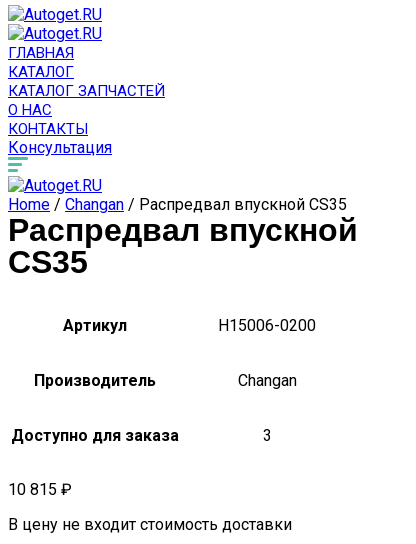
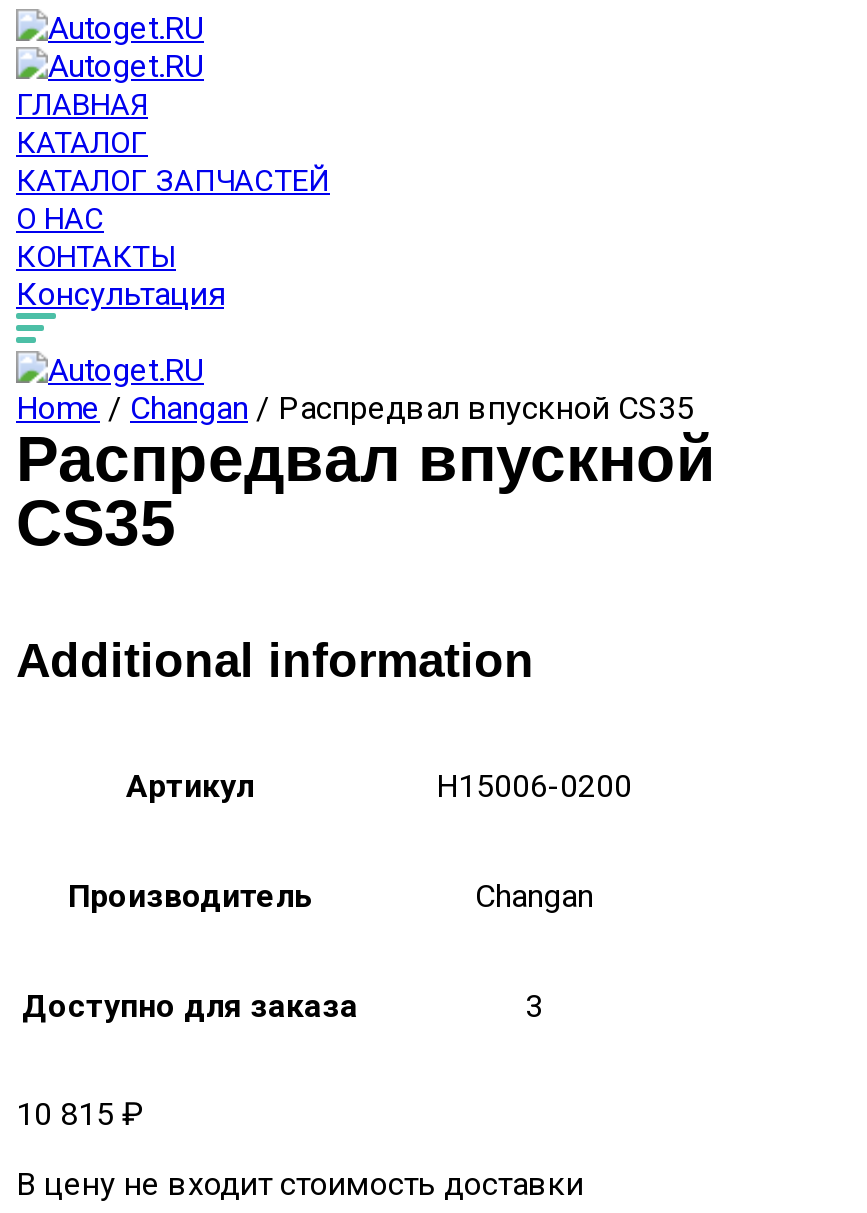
+ Additional information
